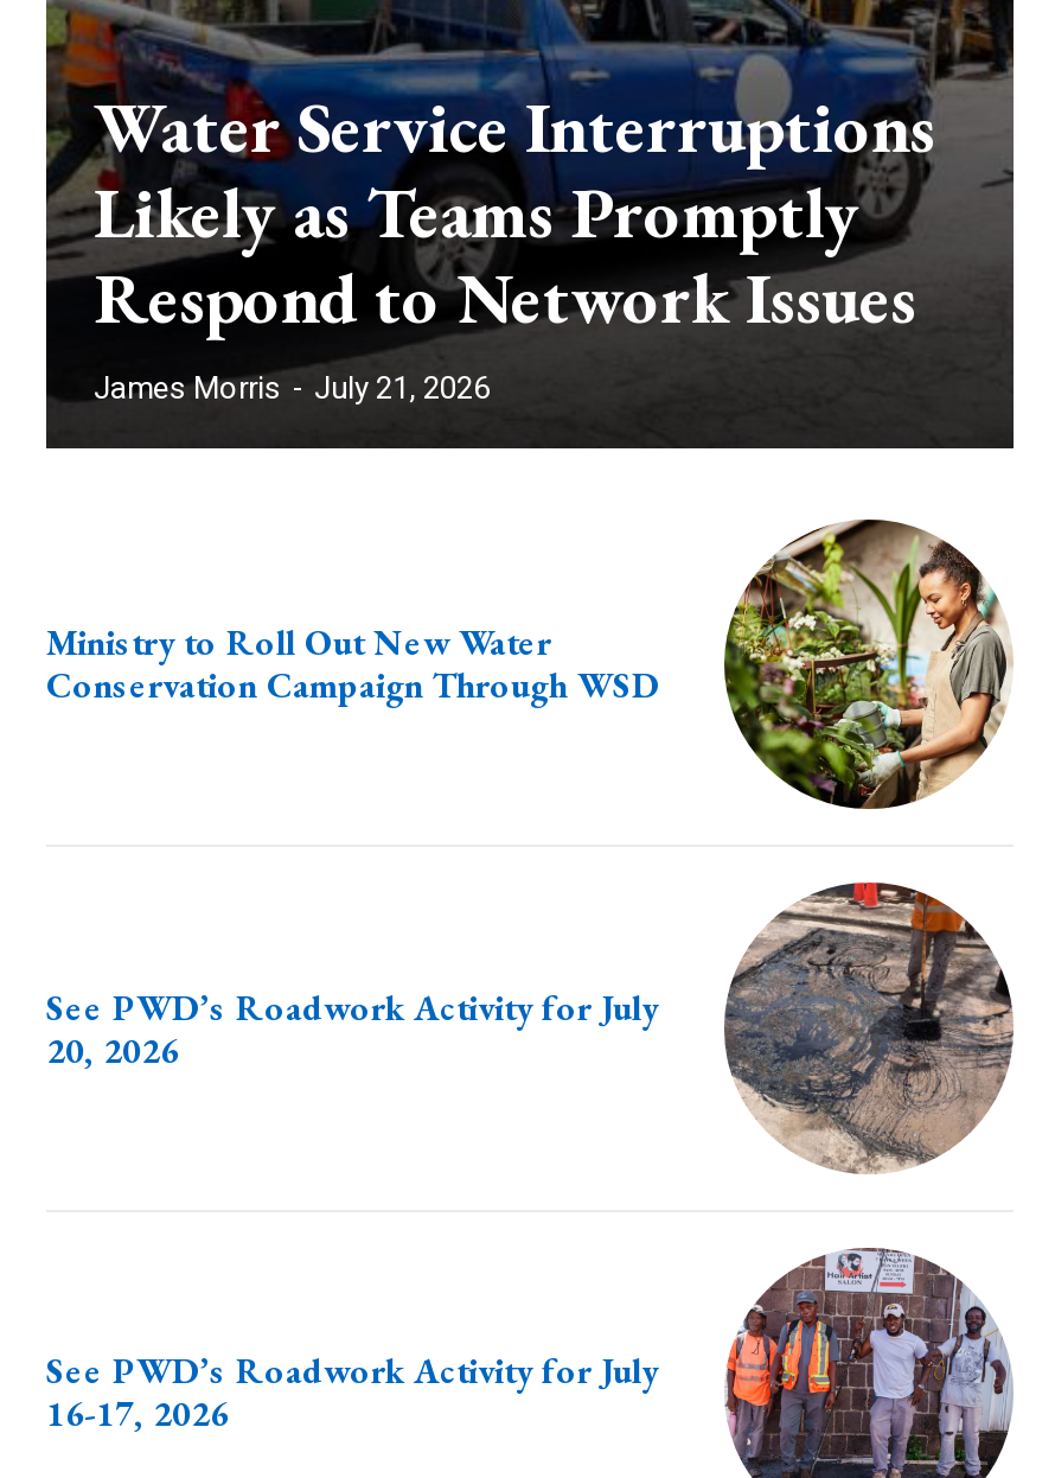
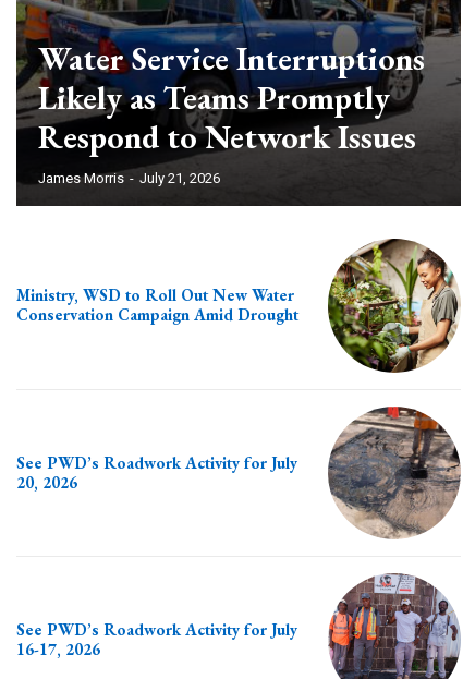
- Ministry to Roll Out New Water
- Conservation Campaign Through WSD
+ Ministry, WSD to Roll Out New Water
+ Conservation Campaign Amid Drought
